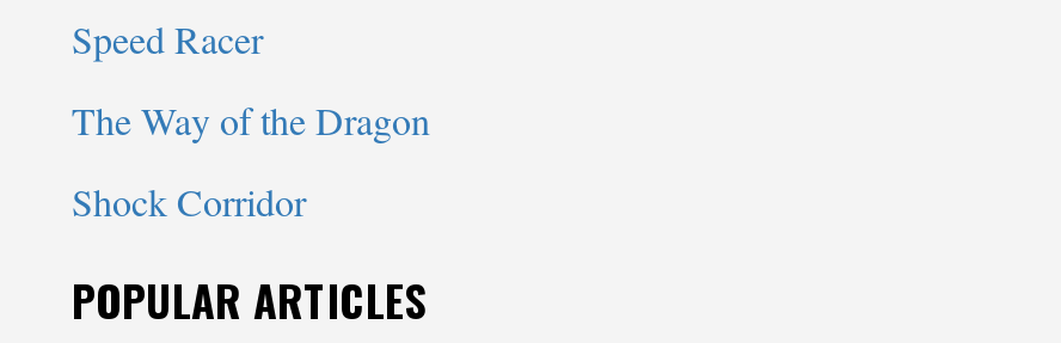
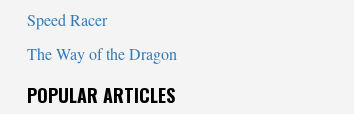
- Shock Corridor
